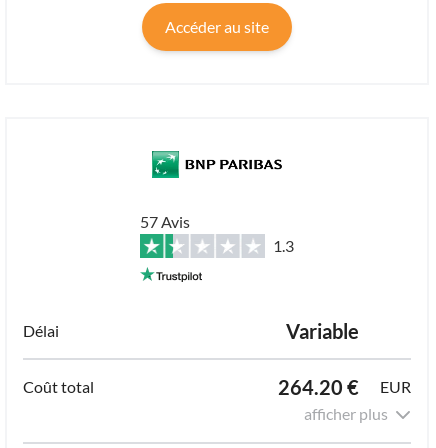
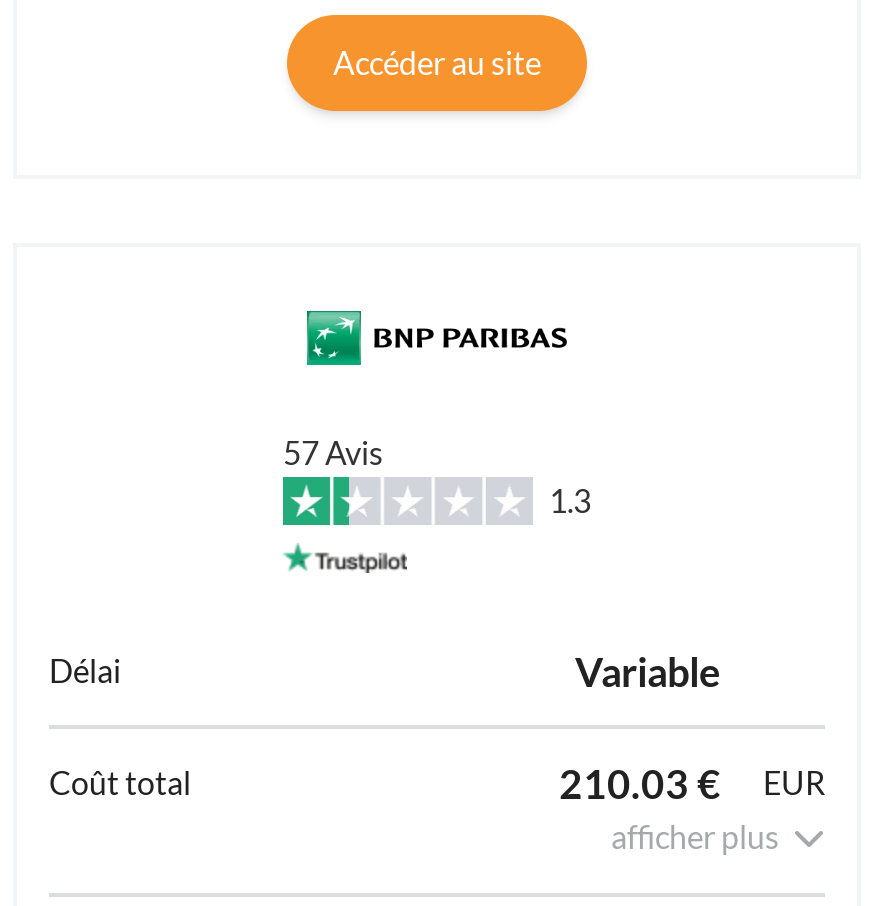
- 264.20 € EUR
+ 210.03 € EUR
